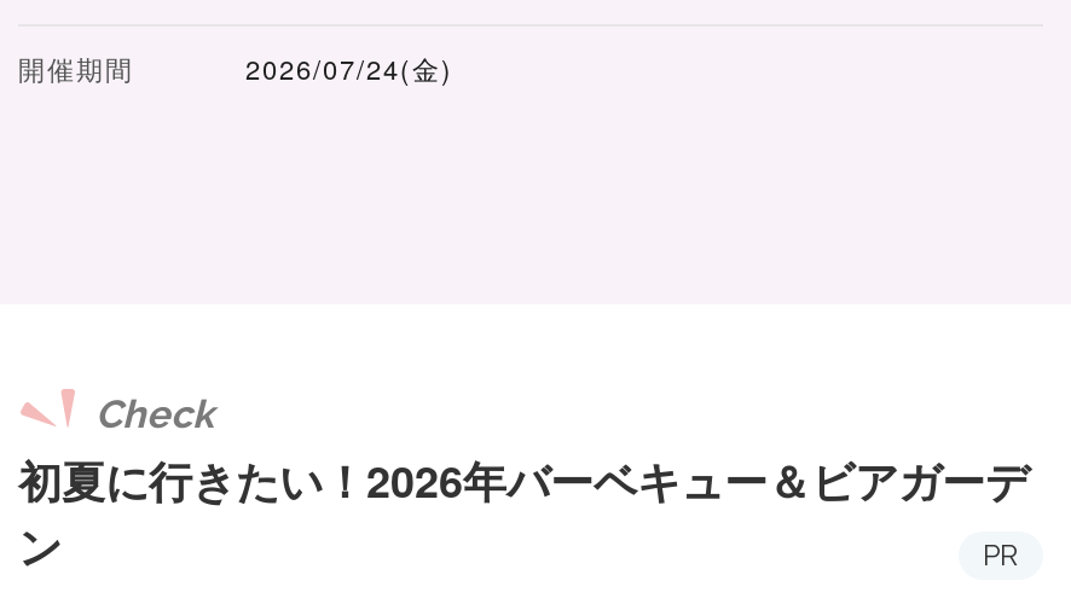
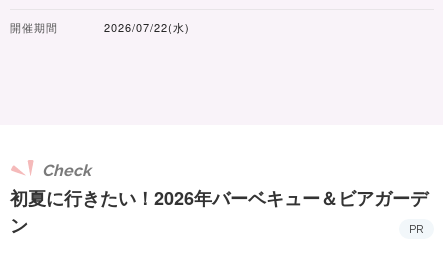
- 2026/07/24(金)
+ 2026/07/22(水)
